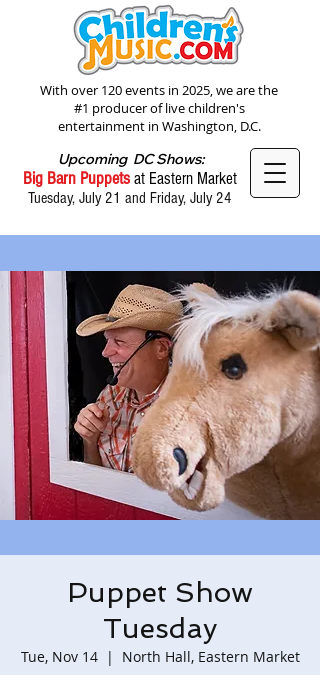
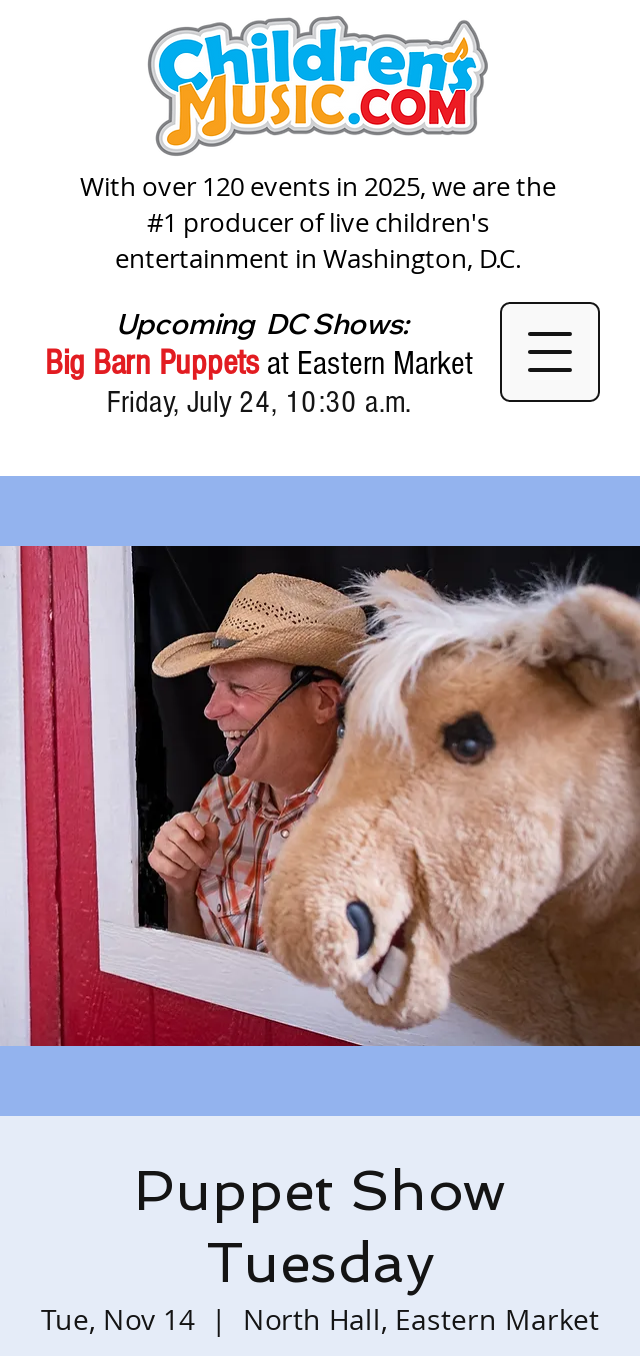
- Tuesday, July 21 and Friday, July 24
+ Friday, July 24, 10:30 a.m.
